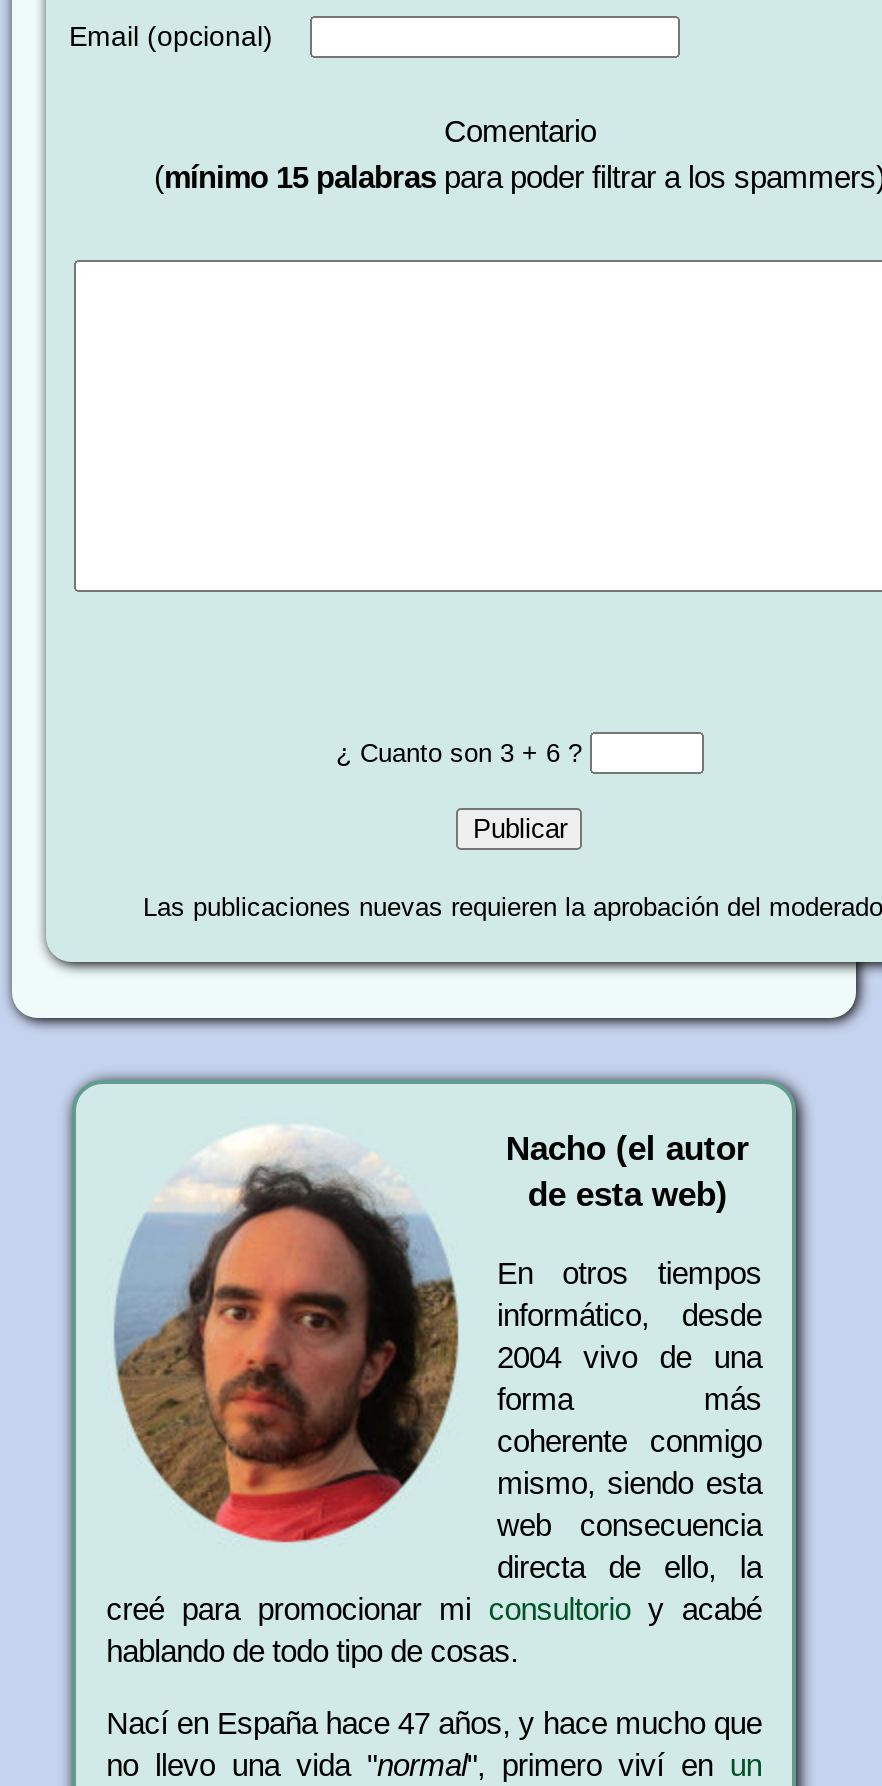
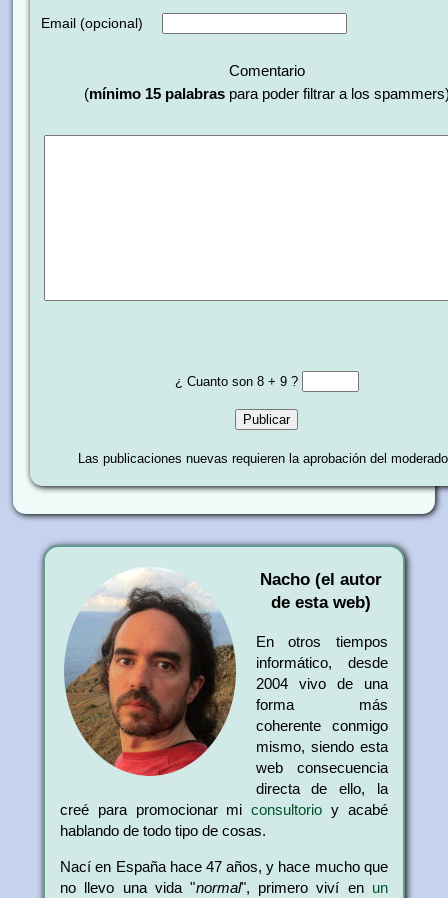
- ¿ Cuanto son 3 + 6 ?
+ ¿ Cuanto son 8 + 9 ?
